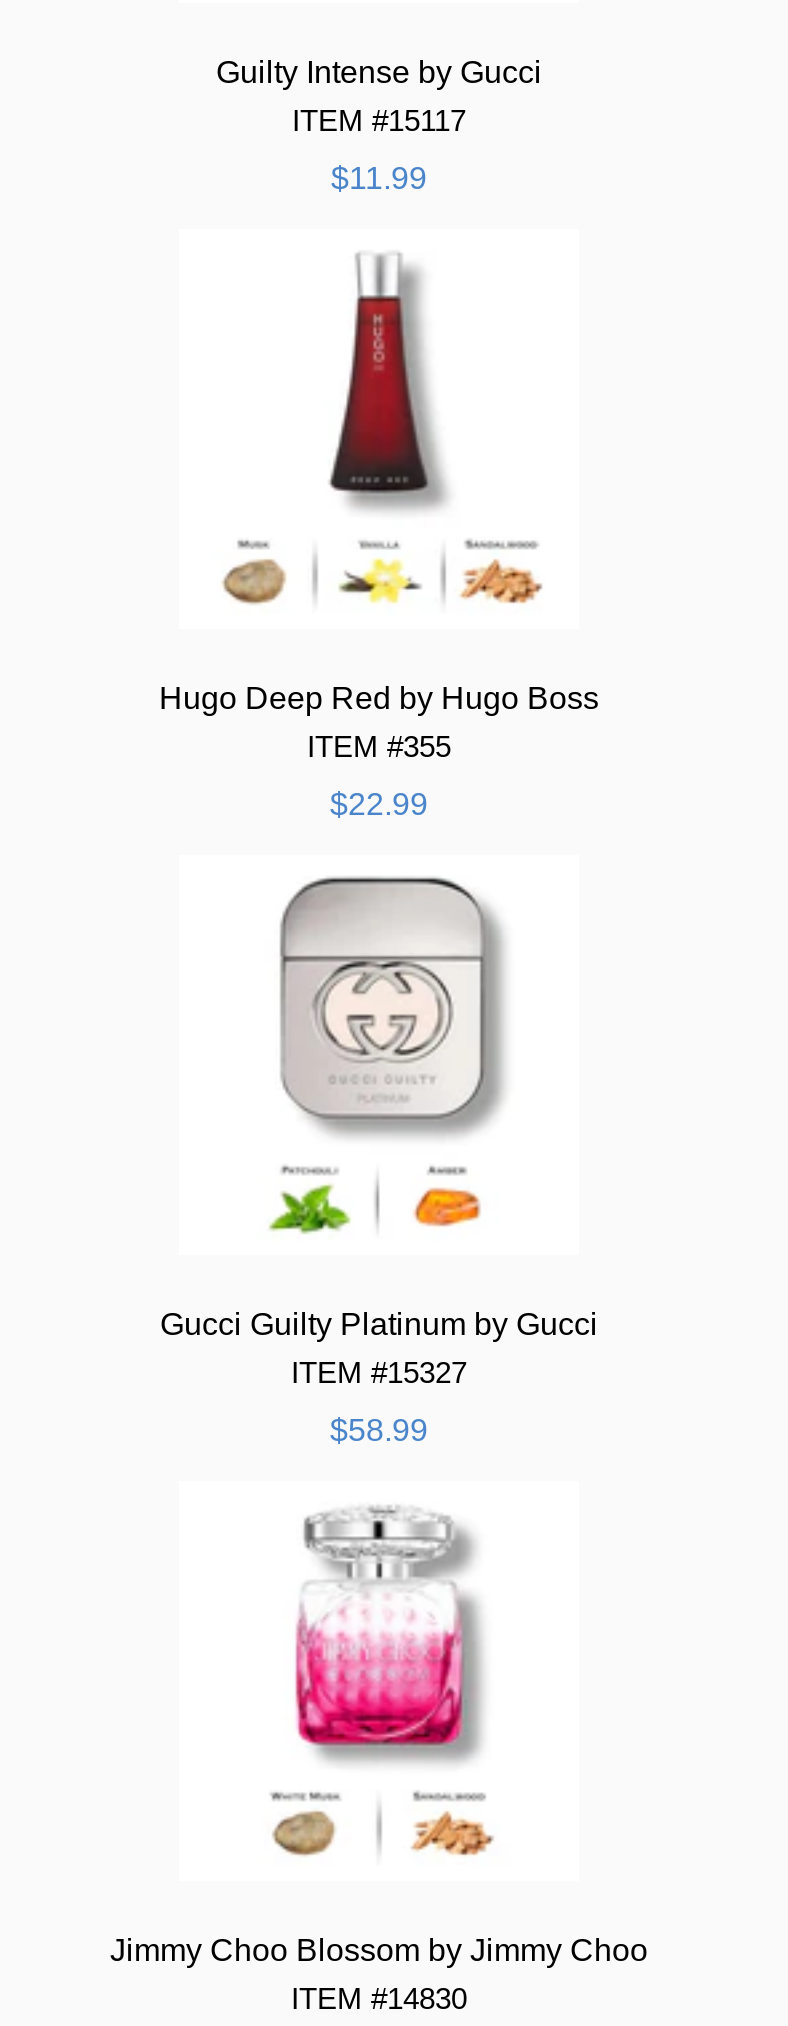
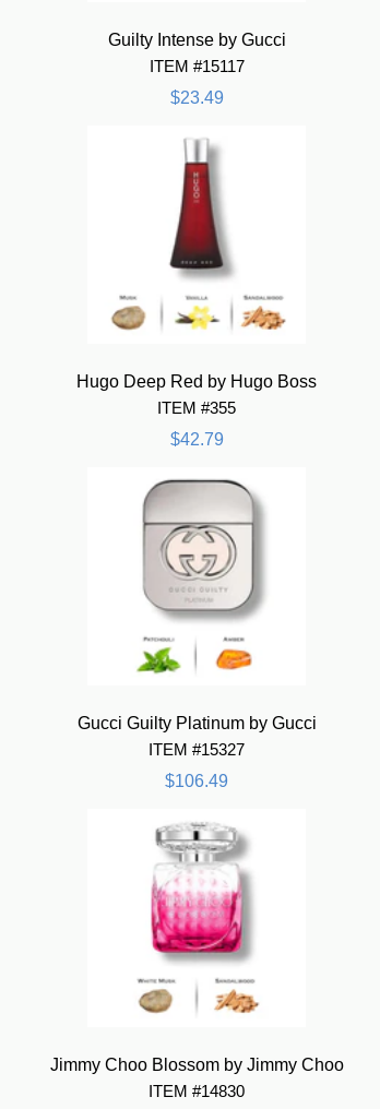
- $11.99
+ $23.49

- $22.99
+ $42.79

- $58.99
+ $106.49
